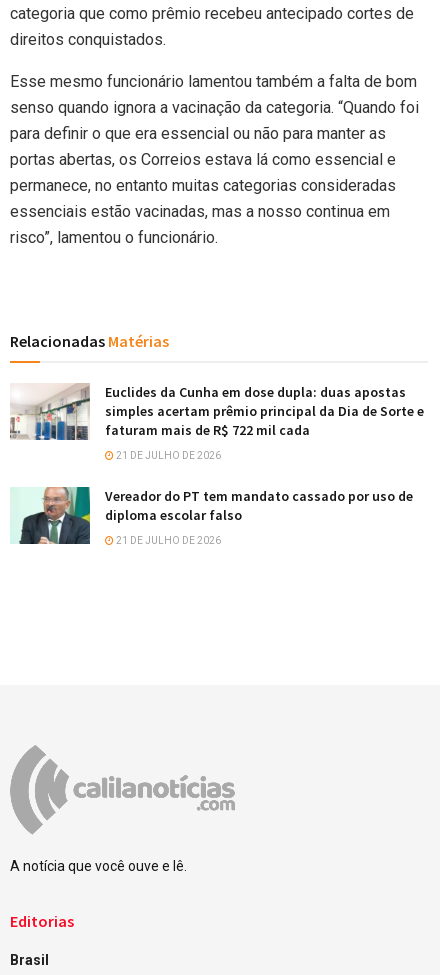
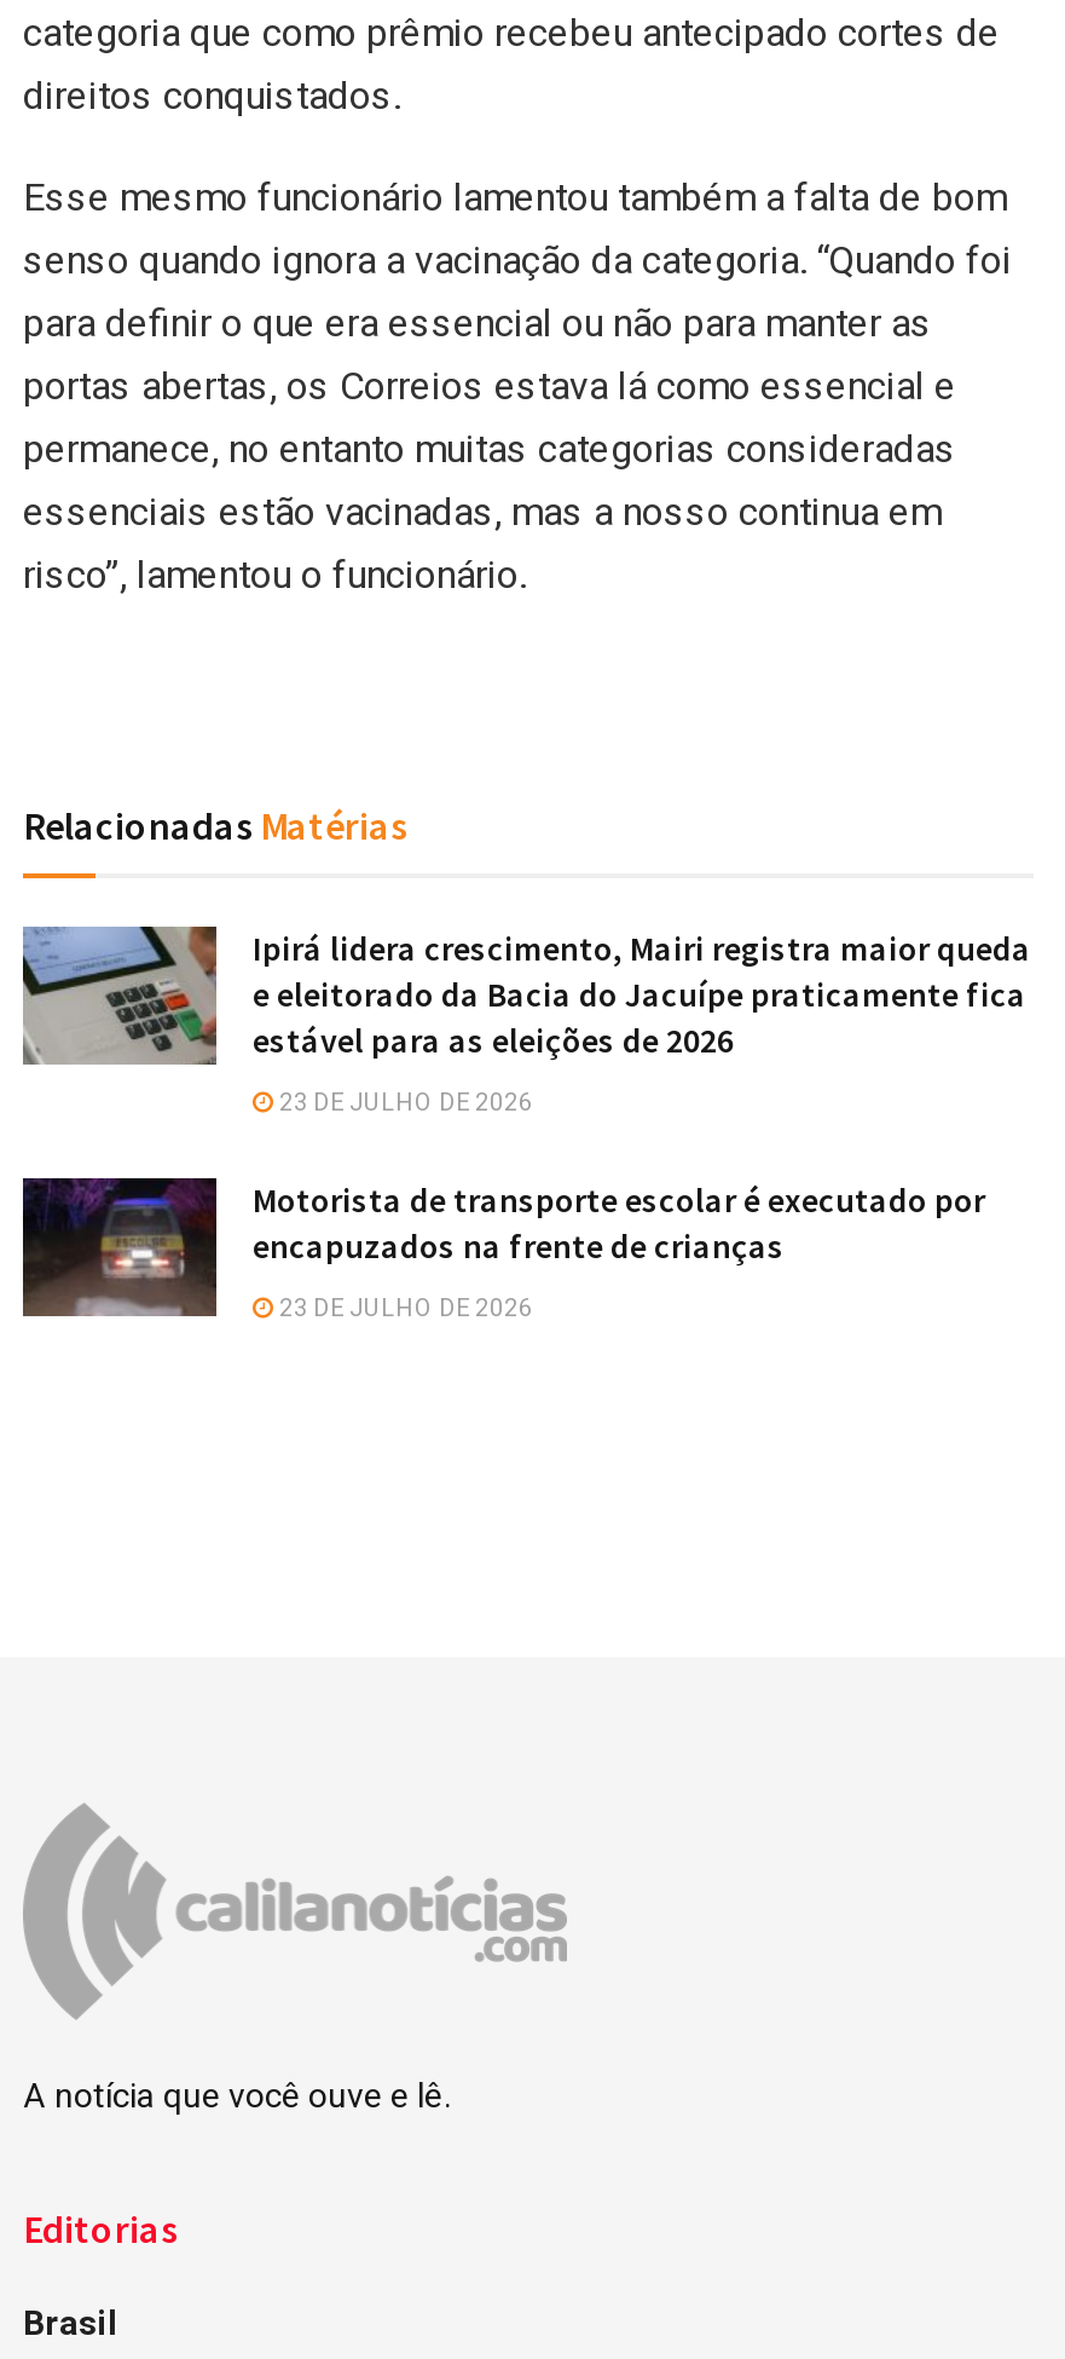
- [image]
- Euclides da Cunha em dose dupla: duas apostas
- simples acertam prêmio principal da Dia de Sorte e
- faturam mais de R$ 722 mil cada
+ [image]
+ Ipirá lidera crescimento, Mairi registra maior queda
+ e eleitorado da Bacia do Jacuípe praticamente fica
+ estável para as eleições de 2026

- 21 DE JULHO DE 2026
+ 23 DE JULHO DE 2026

- [image]
- Vereador do PT tem mandato cassado por uso de
- diploma escolar falso
+ [image]
+ Motorista de transporte escolar é executado por
+ encapuzados na frente de crianças

- 21 DE JULHO DE 2026
+ 23 DE JULHO DE 2026
